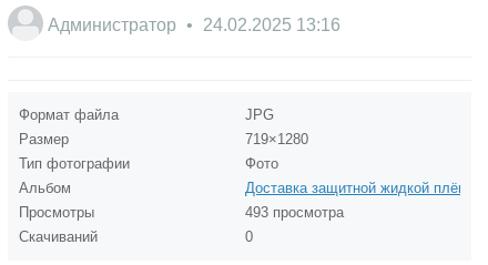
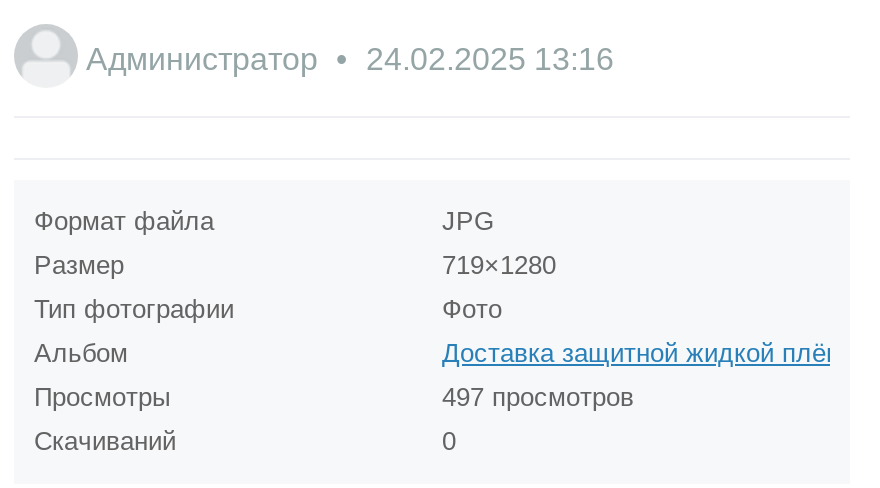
- 493 просмотра
+ 497 просмотров
